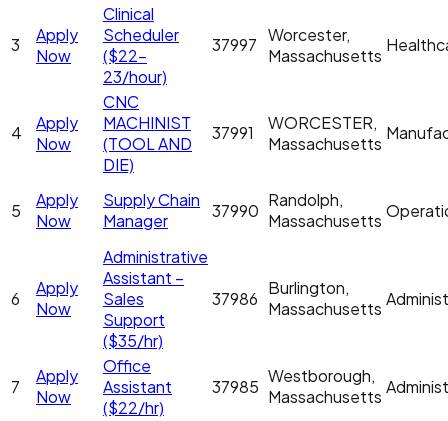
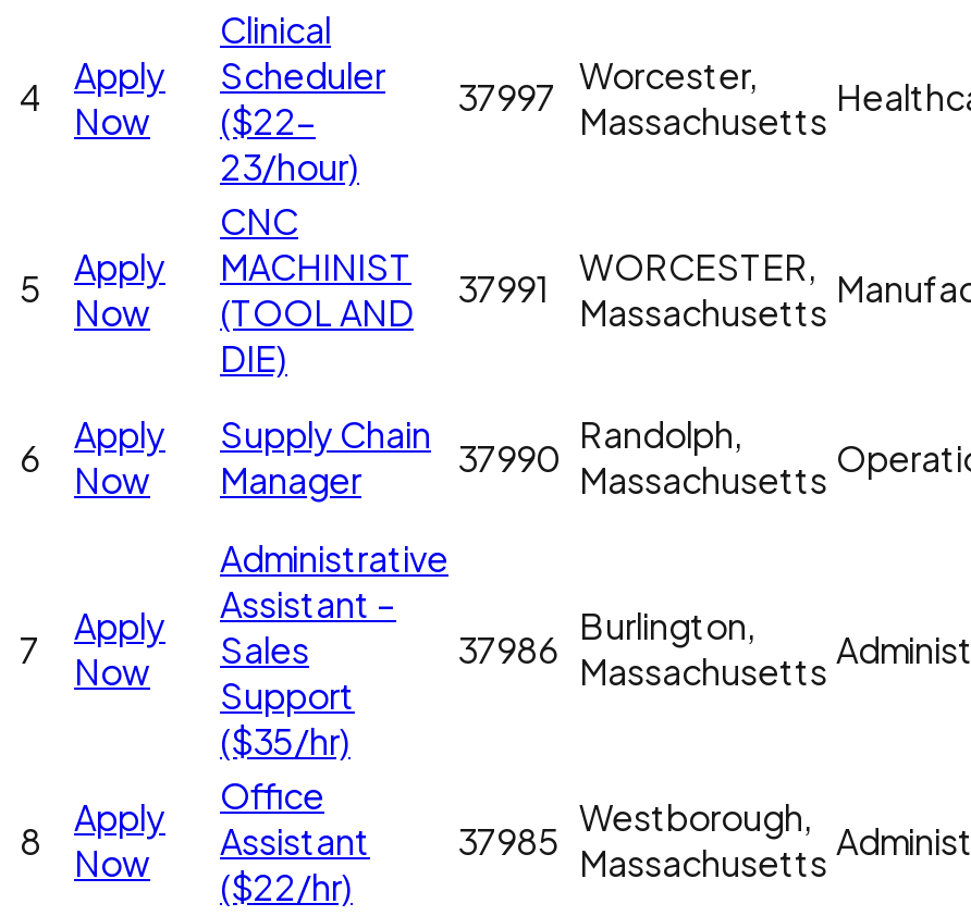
- 3
+ 4

- 4
+ 5

- 5 Now Manager
+ 6 Now Manager

- 6 Now Sales
+ 7 Now Sales

- 7
+ 8
